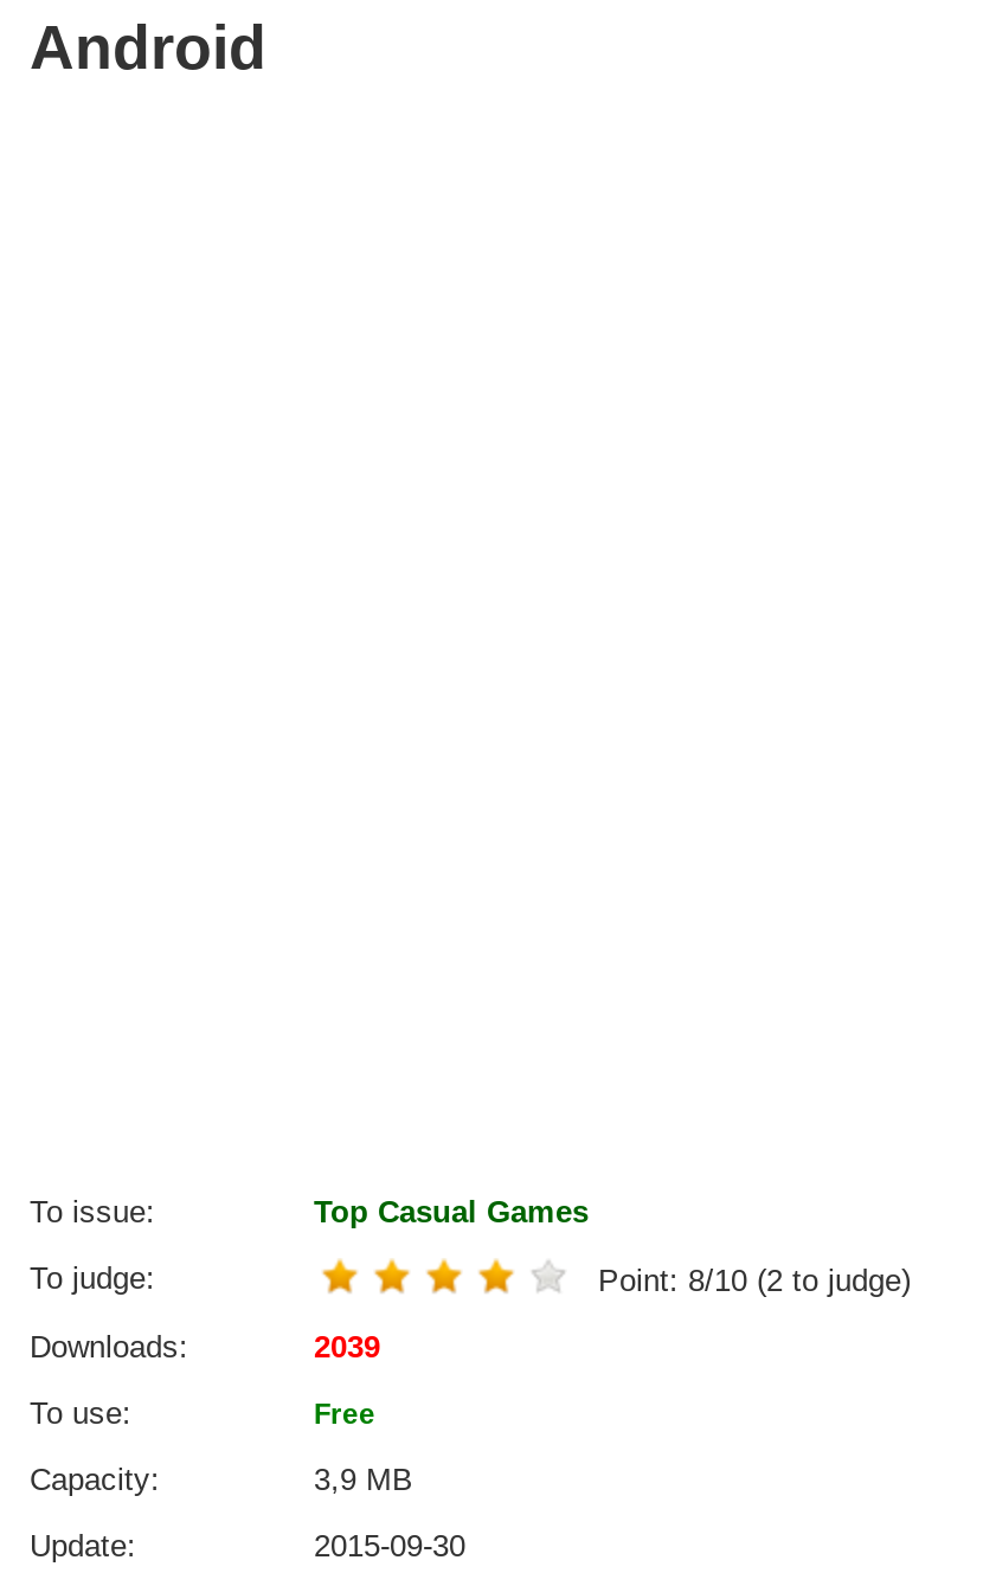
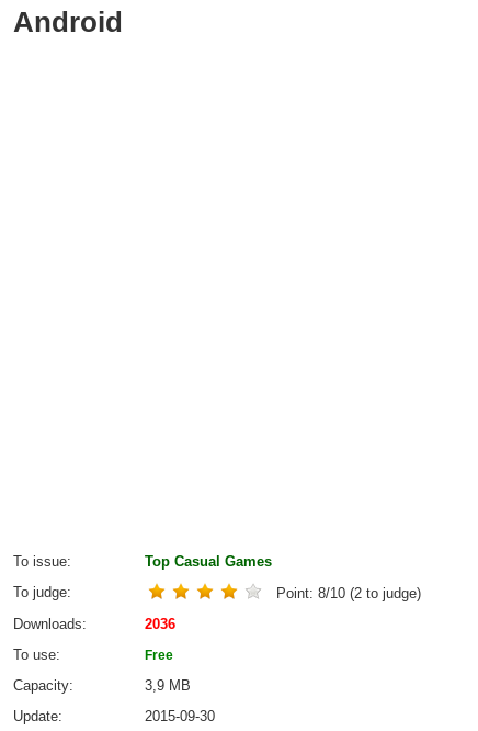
- 2039
+ 2036
